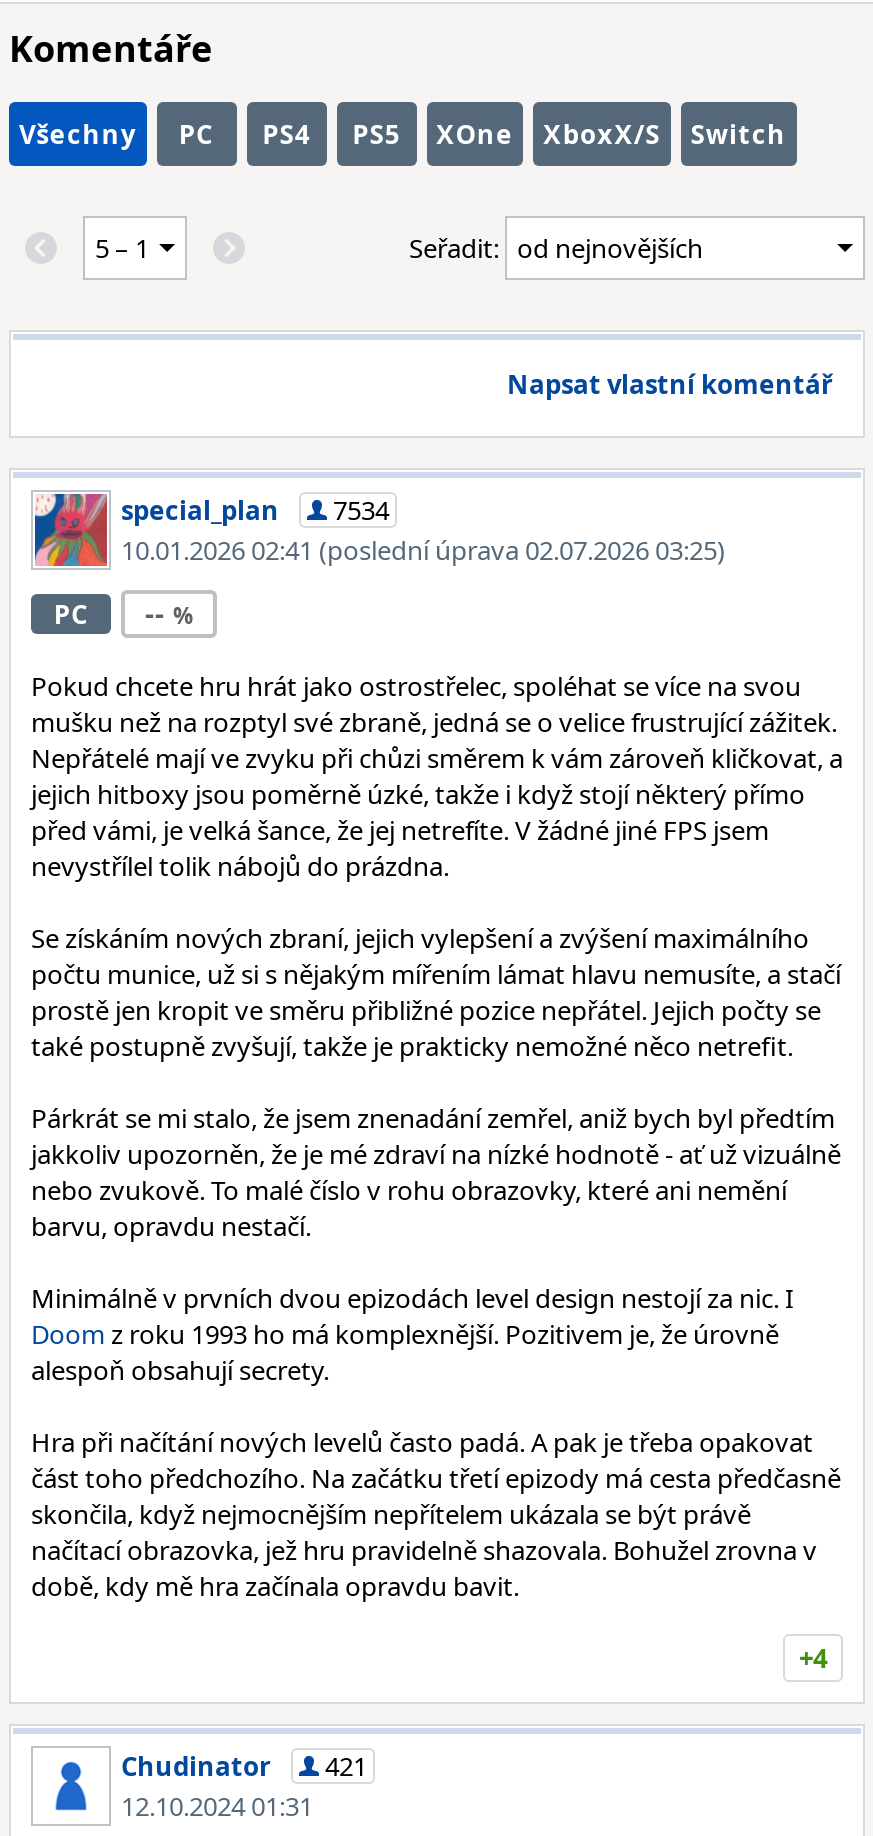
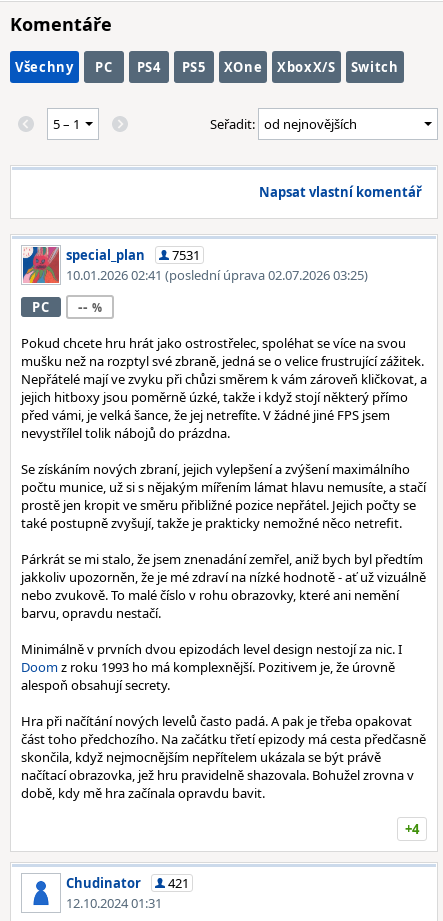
- special_plan 7534
+ special_plan 7531
